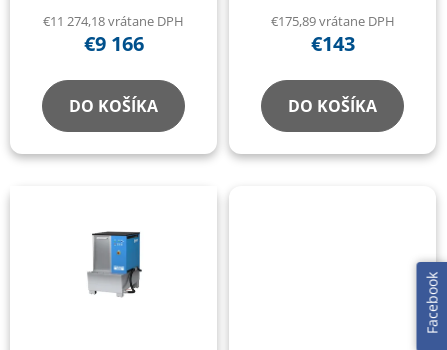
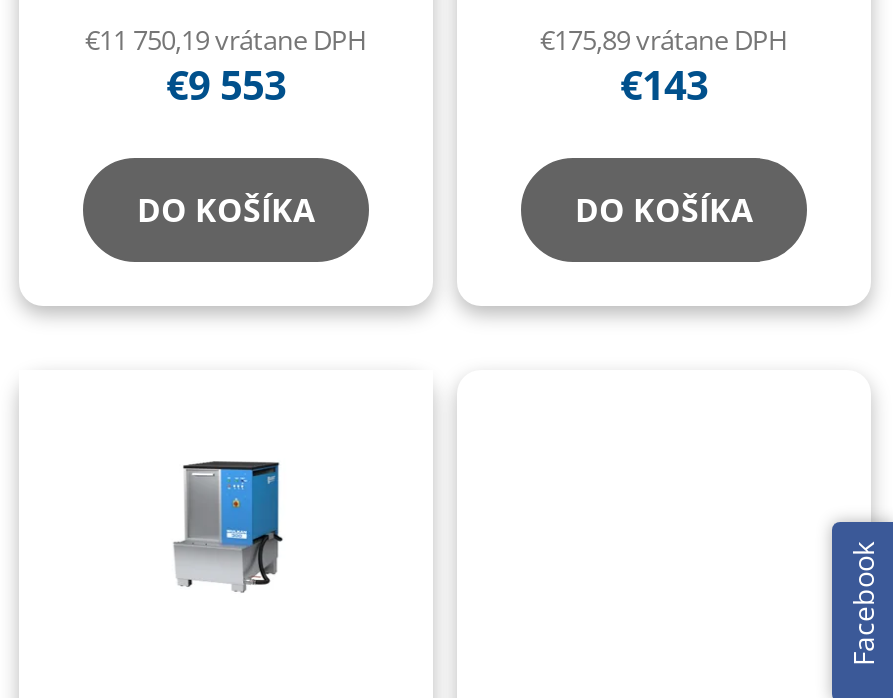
- €11 274,18 vrátane DPH
+ €11 750,19 vrátane DPH

- €9 166
+ €9 553
